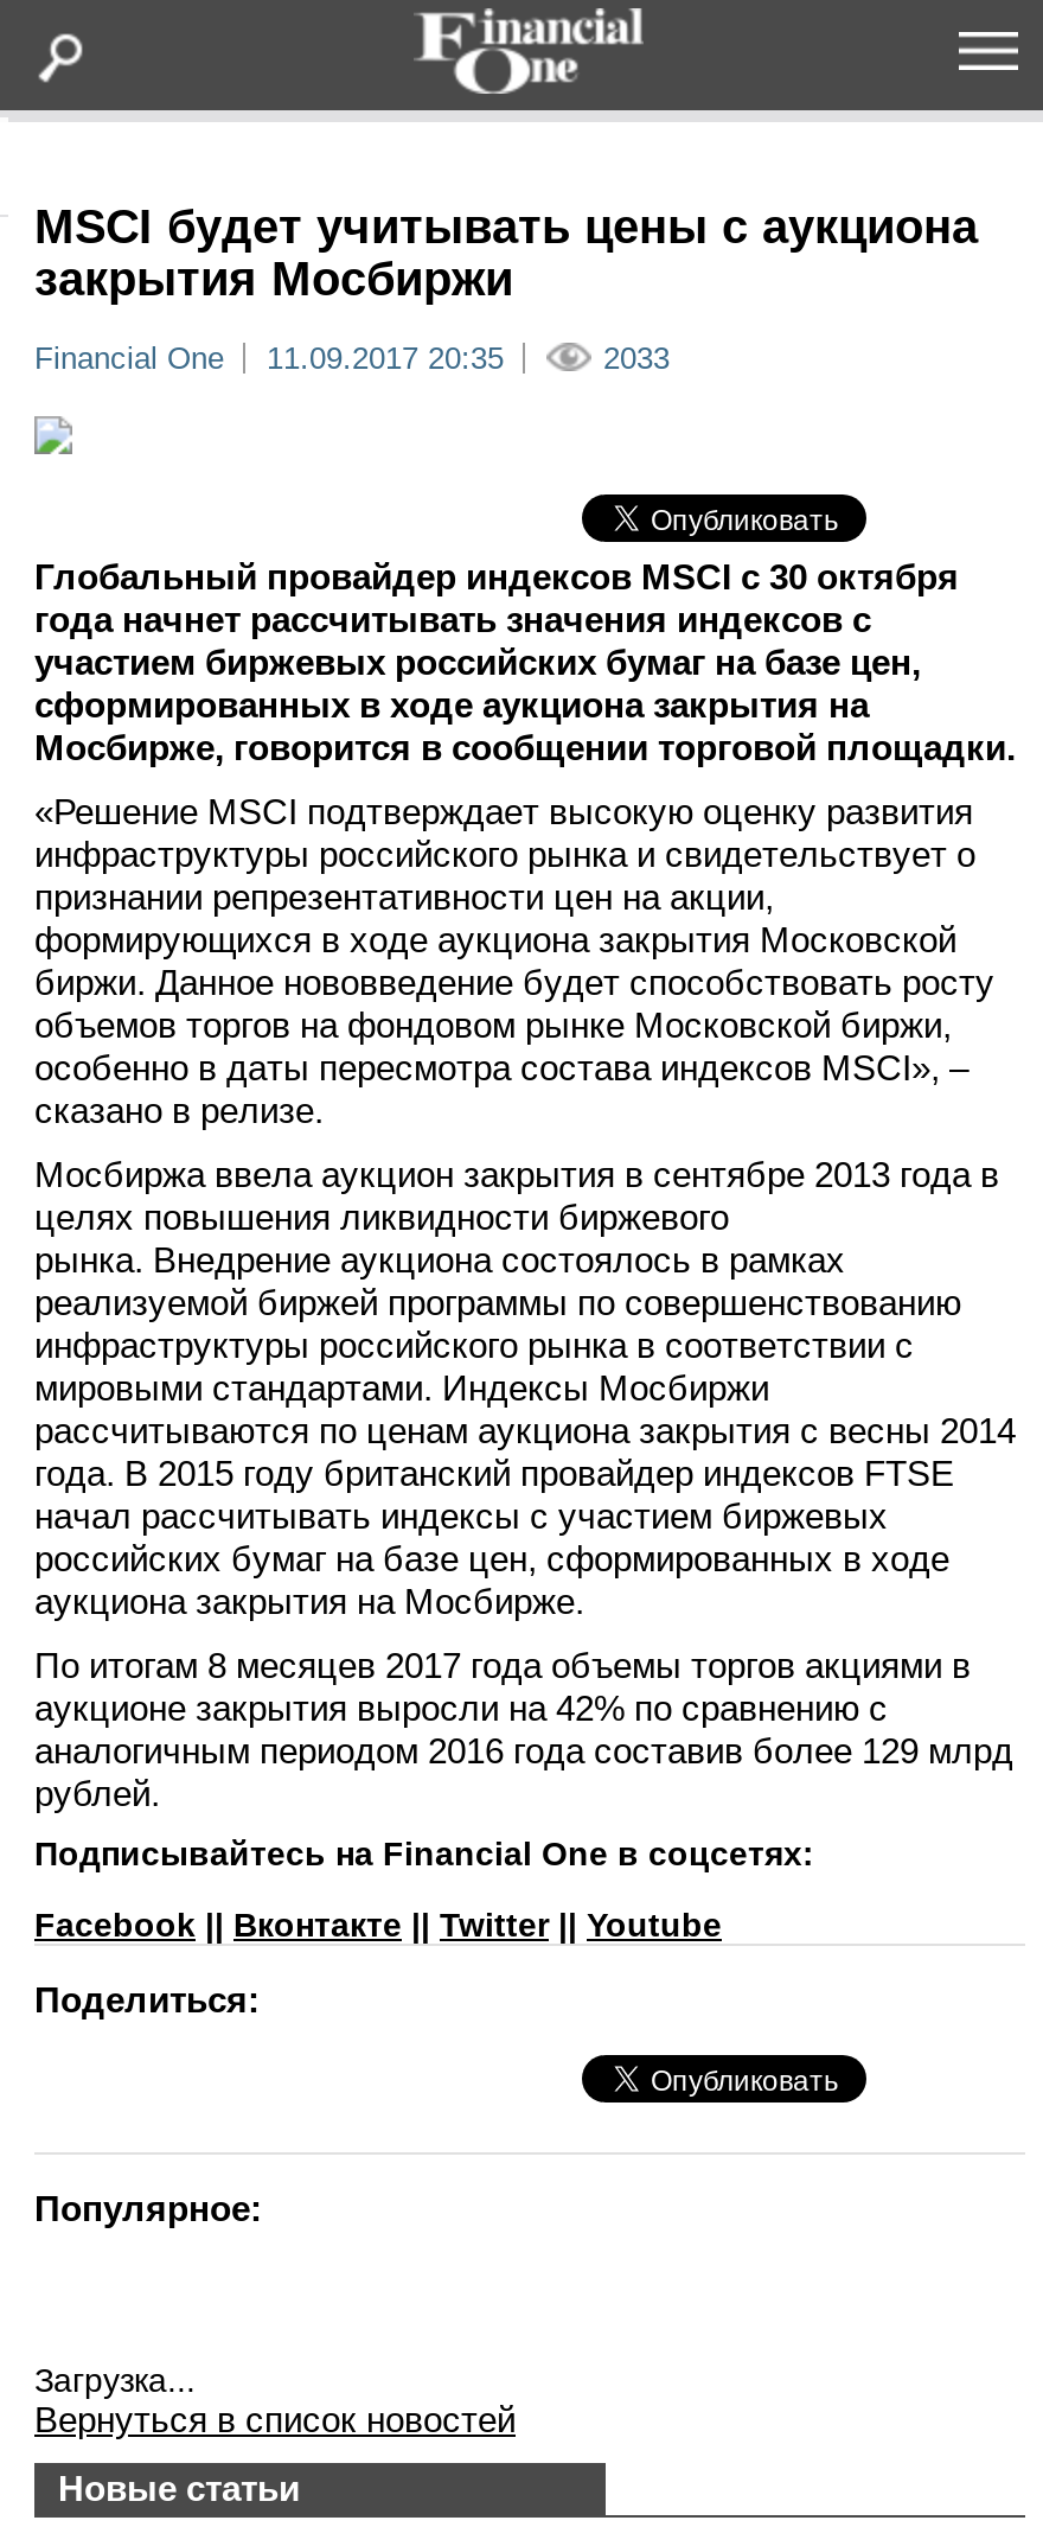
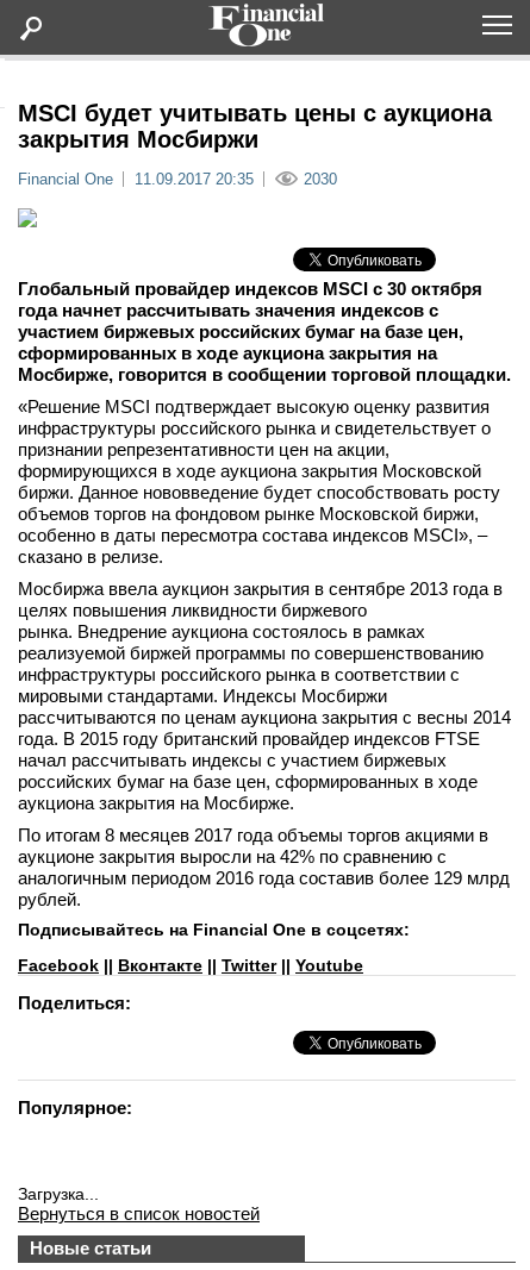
- 2033
+ 2030
